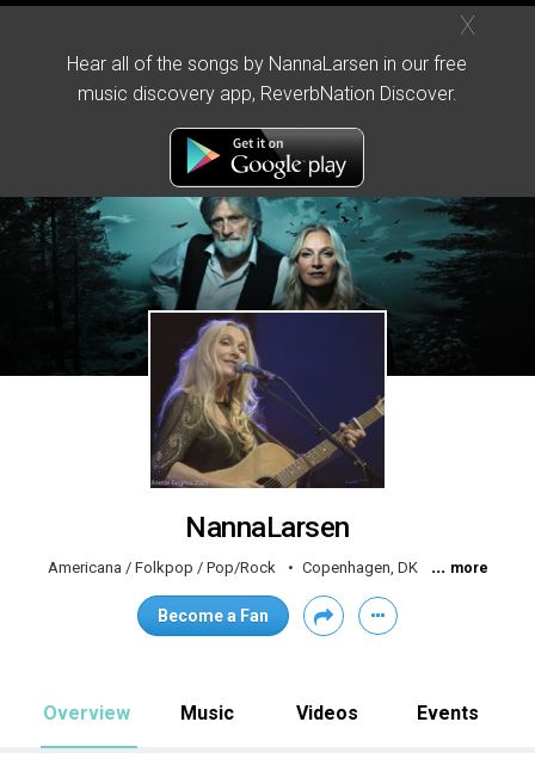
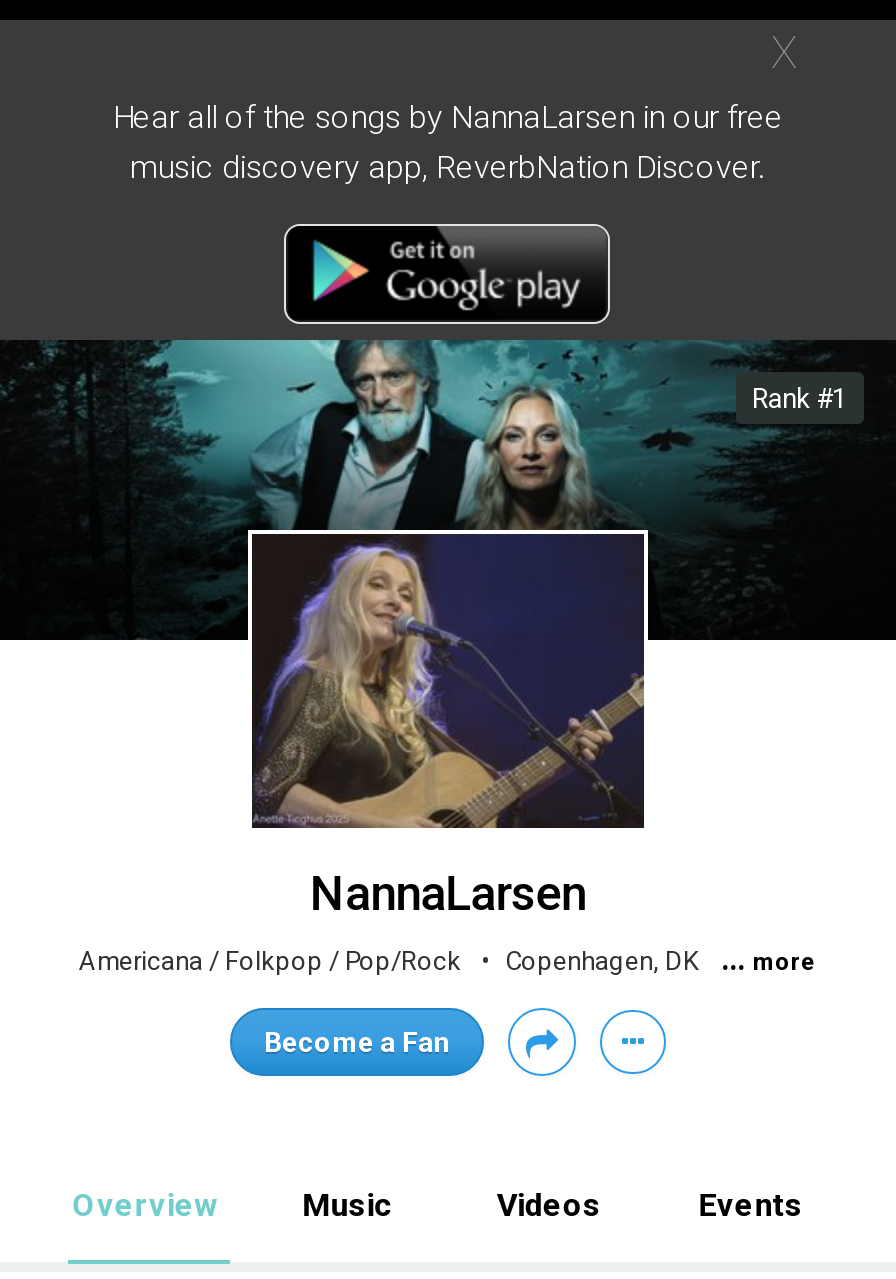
+ Rank #1
